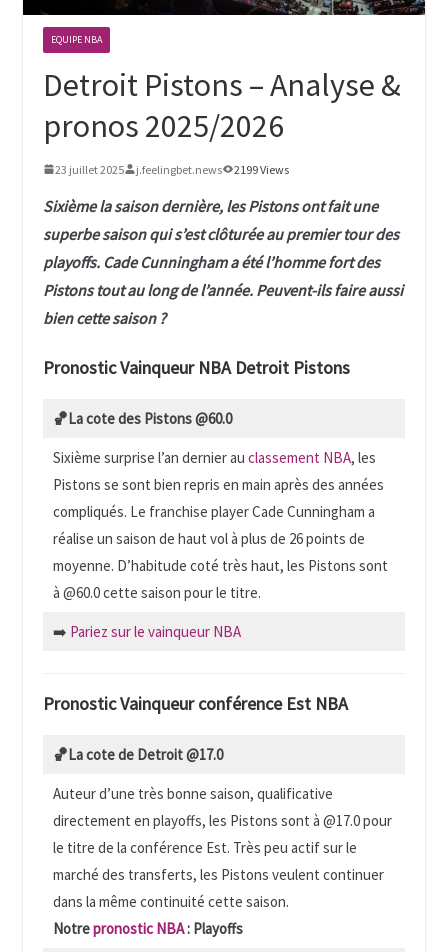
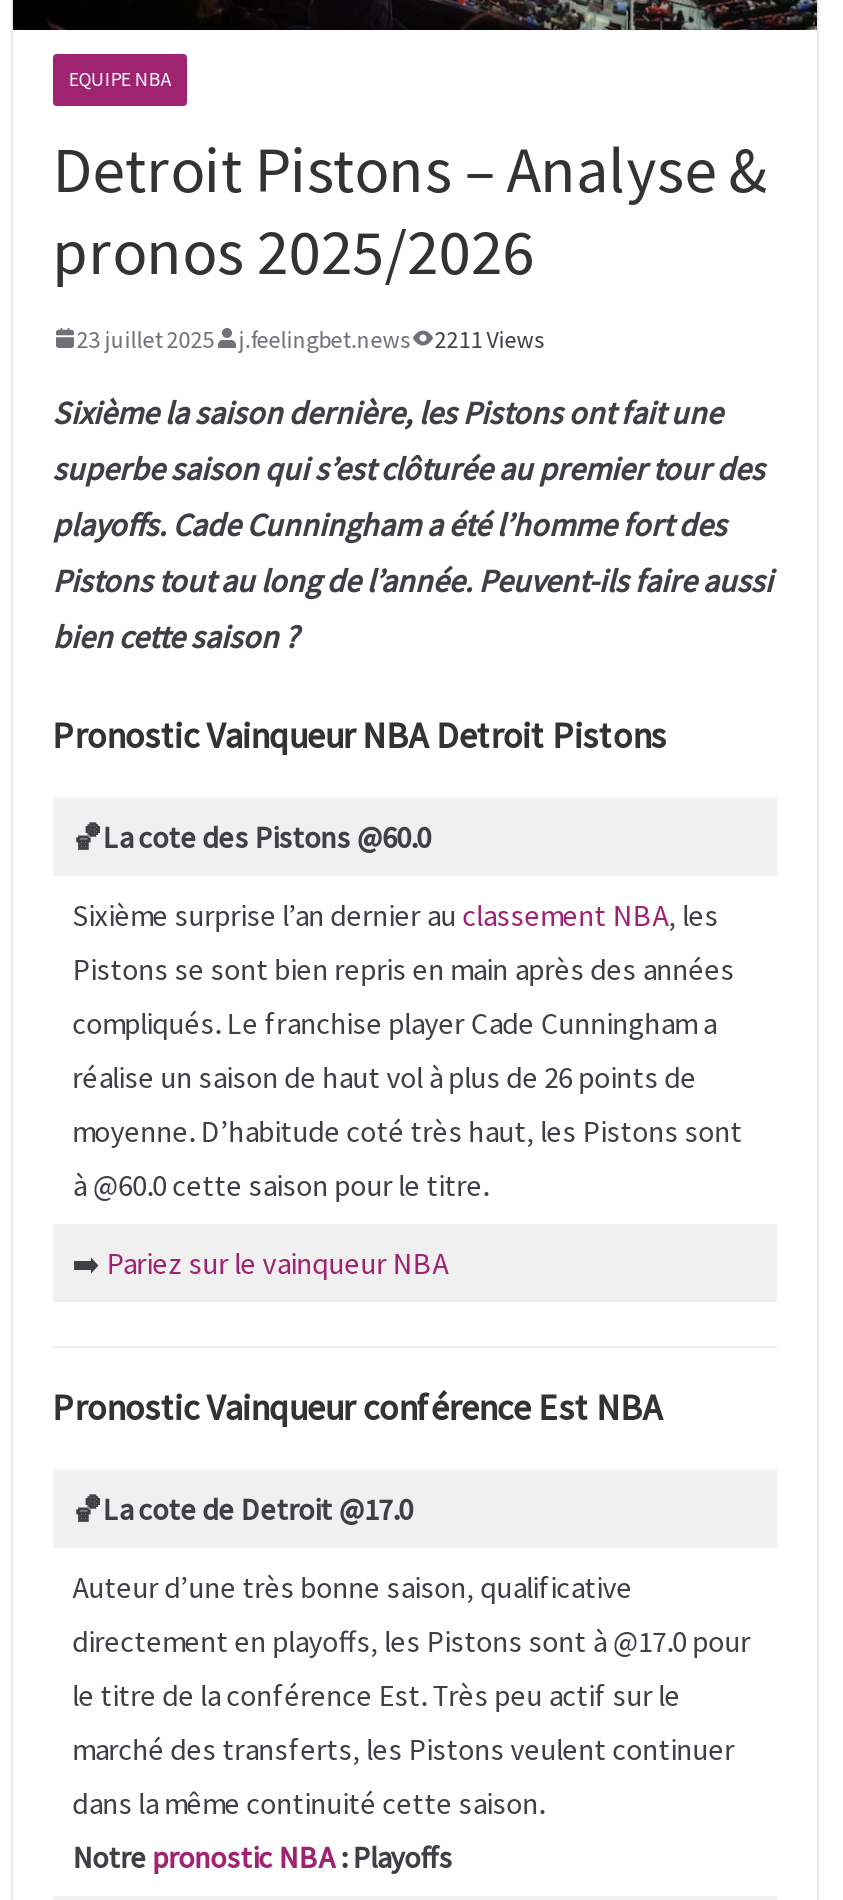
- 23 juillet 2025 j.feelingbet.news 2199 Views
+ 23 juillet 2025 j.feelingbet.news 2211 Views
